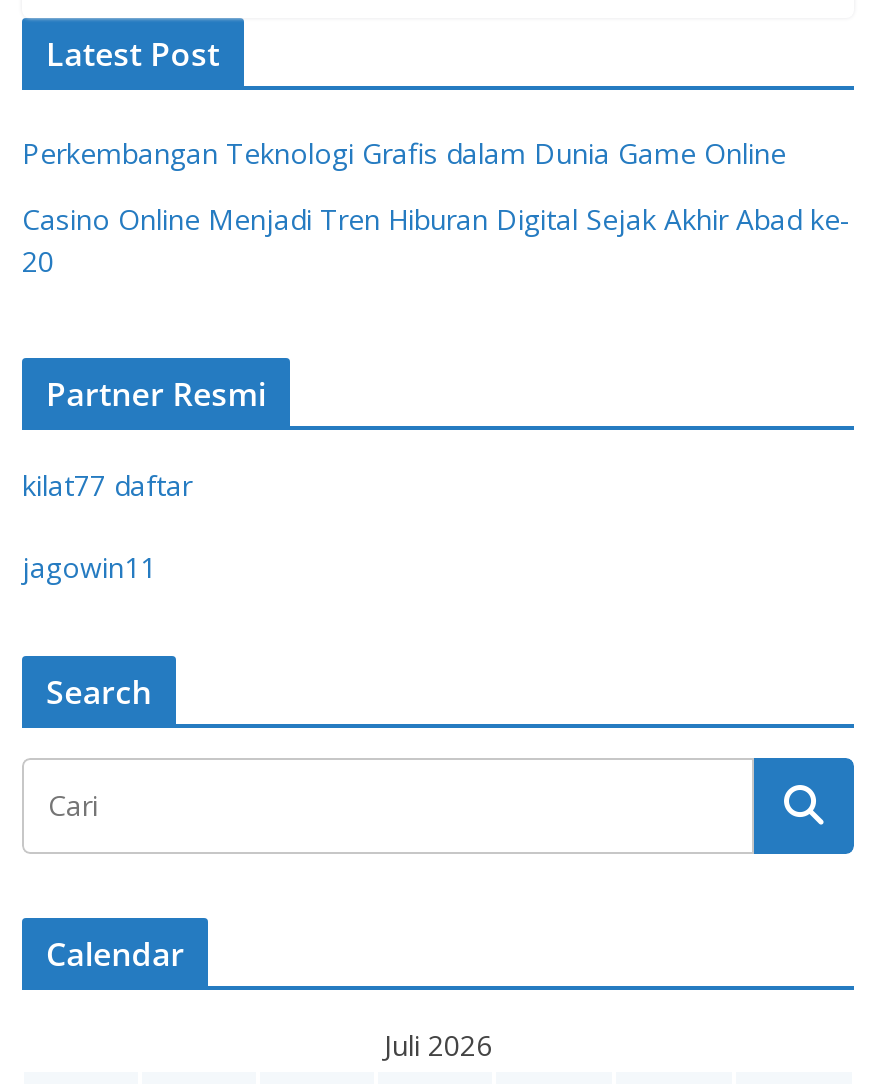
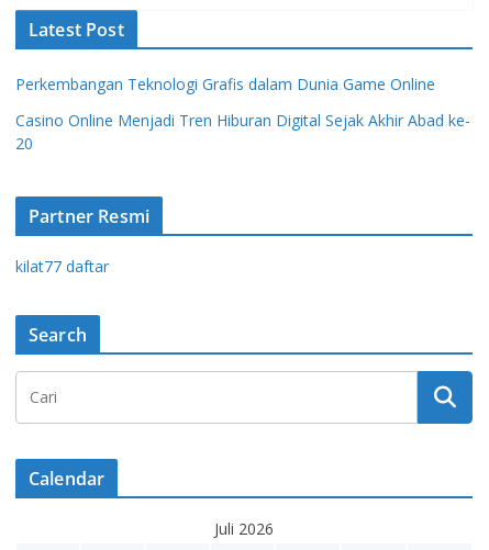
- jagowin11
